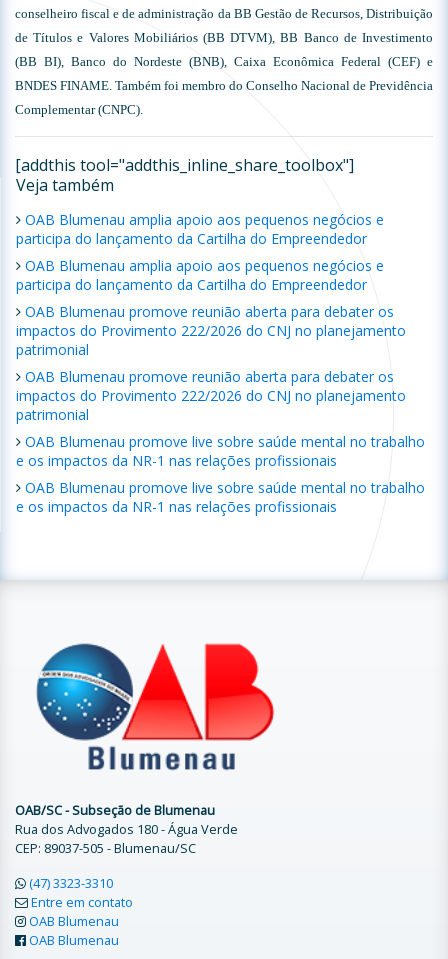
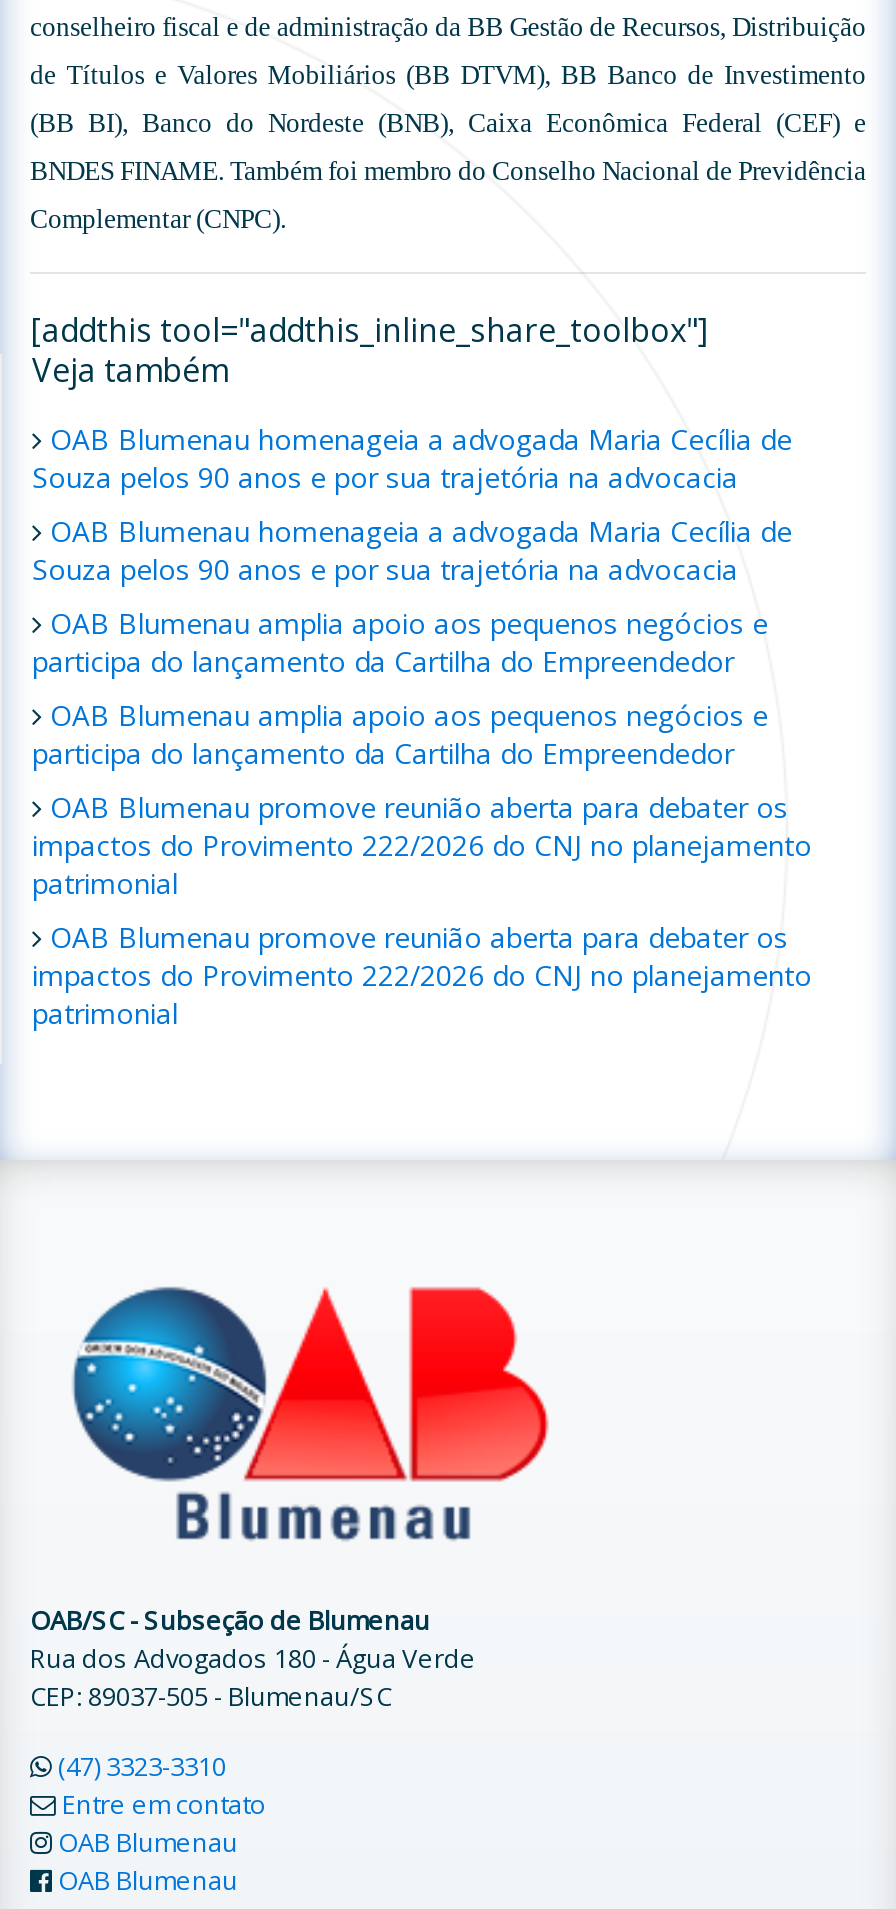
+ OAB Blumenau homenageia a advogada Maria Cecília de
+ Souza pelos 90 anos e por sua trajetória na advocacia
+ OAB Blumenau homenageia a advogada Maria Cecília de
+ Souza pelos 90 anos e por sua trajetória na advocacia

moved down: OAB Blumenau amplia apoio aos pequenos negócios e | participa do lançamento da Cartilha do Empreendedor | OAB Blumenau amplia apoio aos pequenos negócios e | ... | impactos do Provimento 222/2026 do CNJ no planejamento | patrimonial

- OAB Blumenau promove live sobre saúde mental no trabalho
- e os impactos da NR-1 nas relações profissionais
- OAB Blumenau promove live sobre saúde mental no trabalho
- e os impactos da NR-1 nas relações profissionais
